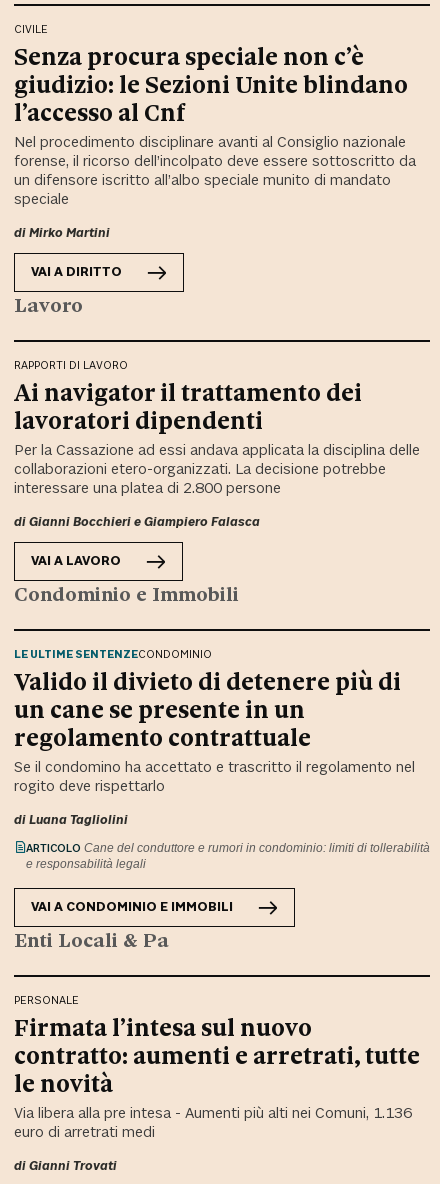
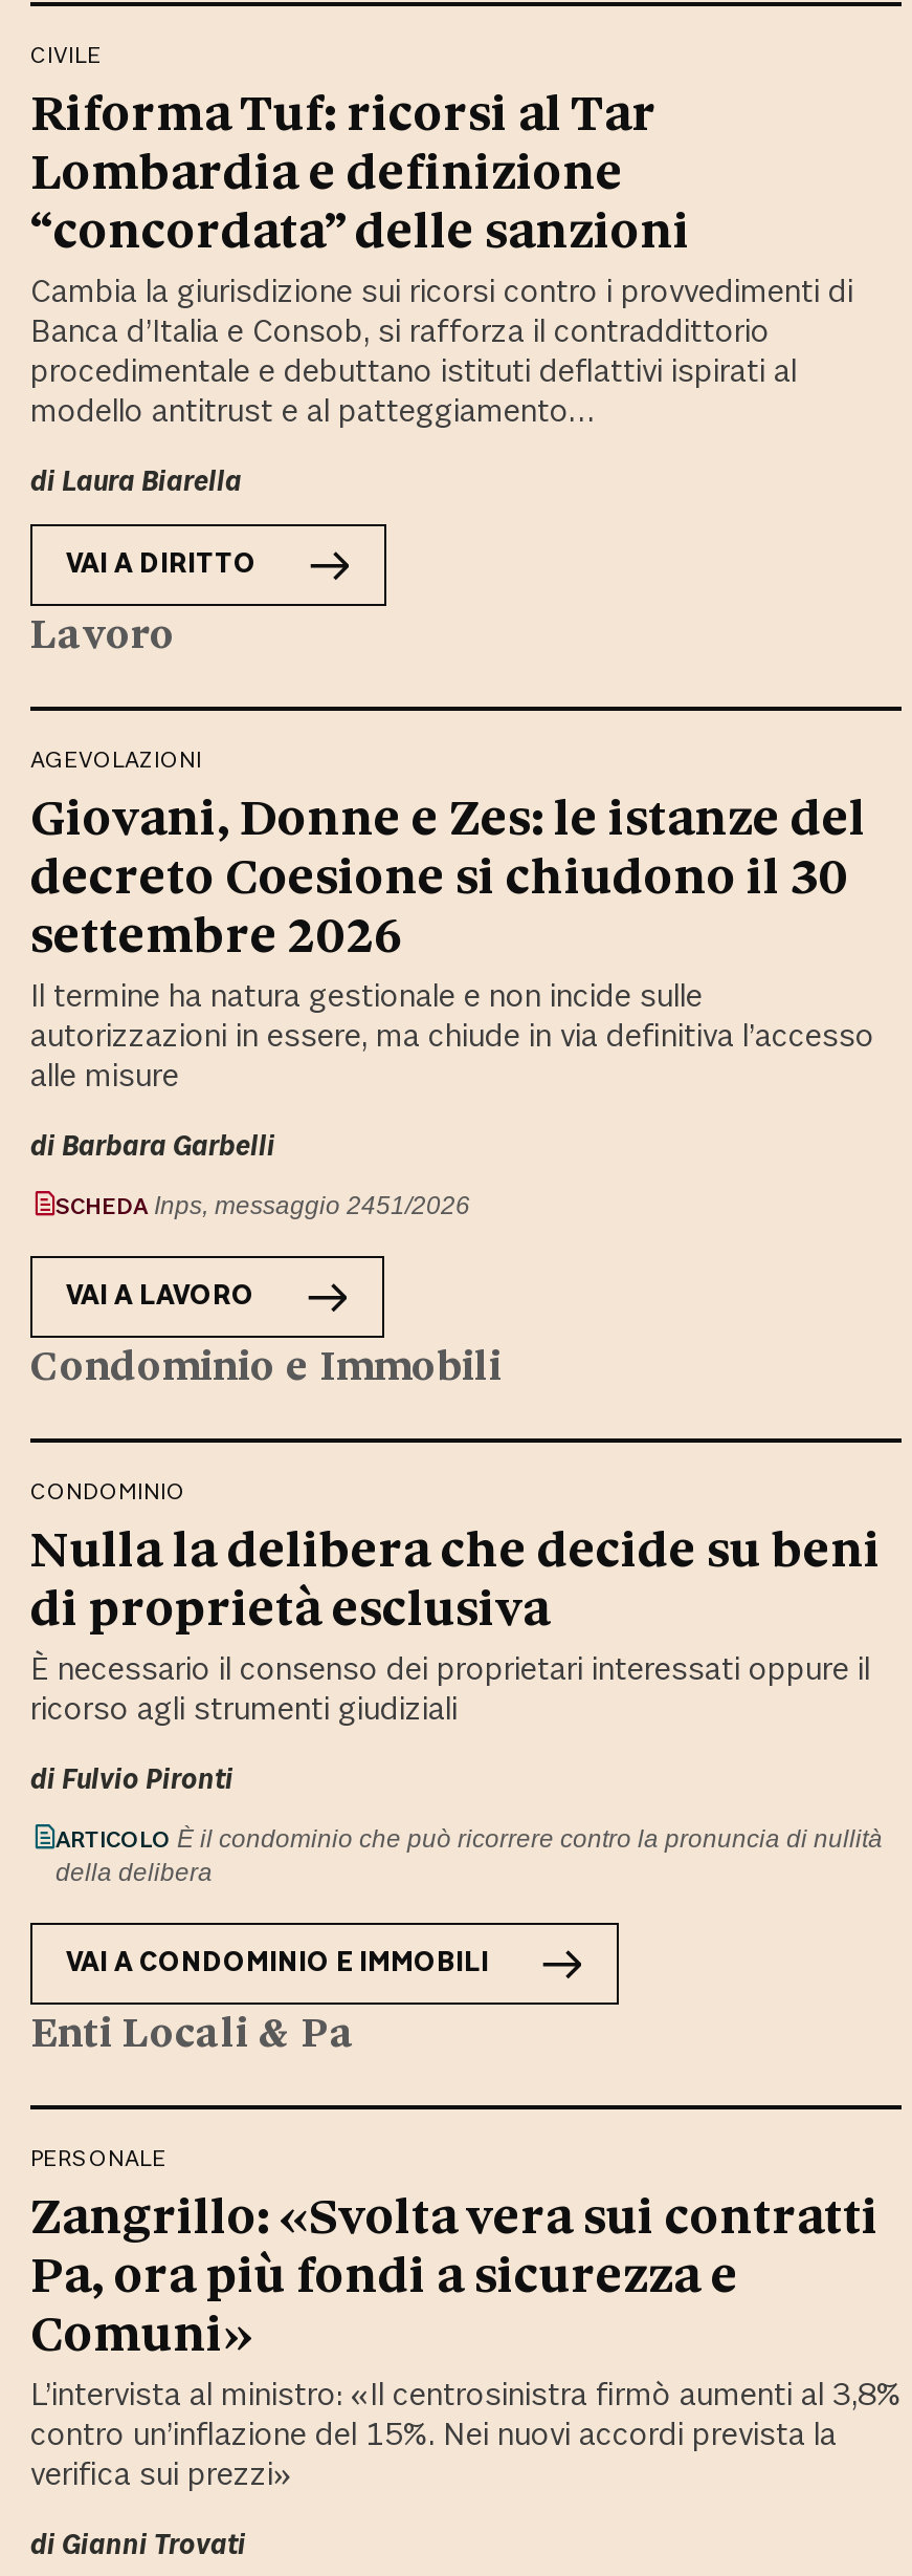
- Senza procura speciale non c’è
- giudizio: le Sezioni Unite blindano
- l’accesso al Cnf
- Nel procedimento disciplinare avanti al Consiglio nazionale
- forense, il ricorso dell’incolpato deve essere sottoscritto da
- un difensore iscritto all’albo speciale munito di mandato
- speciale
+ Riforma Tuf: ricorsi al Tar
+ Lombardia e definizione
+ “concordata” delle sanzioni
+ Cambia la giurisdizione sui ricorsi contro i provvedimenti di
+ Banca d’Italia e Consob, si rafforza il contraddittorio
+ procedimentale e debuttano istituti deflattivi ispirati al
+ modello antitrust e al patteggiamento…

- di Mirko Martini
+ di Laura Biarella

- RAPPORTI DI LAVORO
- Ai navigator il trattamento dei
- lavoratori dipendenti
- Per la Cassazione ad essi andava applicata la disciplina delle
- collaborazioni etero-organizzati. La decisione potrebbe
- interessare una platea di 2.800 persone
- di Gianni Bocchieri e Giampiero Falasca
+ AGEVOLAZIONI
+ Giovani, Donne e Zes: le istanze del
+ decreto Coesione si chiudono il 30
+ settembre 2026
+ Il termine ha natura gestionale e non incide sulle
+ autorizzazioni in essere, ma chiude in via definitiva l’accesso
+ alle misure
+ di Barbara Garbelli
+ SCHEDA Inps, messaggio 2451/2026

- LE ULTIME SENTENZECONDOMINIO
- Valido il divieto di detenere più di
- un cane se presente in un
- regolamento contrattuale
- Se il condomino ha accettato e trascritto il regolamento nel
- rogito deve rispettarlo
+ CONDOMINIO
+ Nulla la delibera che decide su beni
+ di proprietà esclusiva
+ È necessario il consenso dei proprietari interessati oppure il
+ ricorso agli strumenti giudiziali

- di Luana Tagliolini
+ di Fulvio Pironti

- ARTICOLO Cane del conduttore e rumori in condominio: limiti di tollerabilità
- e responsabilità legali
+ ARTICOLO È il condominio che può ricorrere contro la pronuncia di nullità
+ della delibera

- Firmata l’intesa sul nuovo
- contratto: aumenti e arretrati, tutte
- le novità
- Via libera alla pre intesa - Aumenti più alti nei Comuni, 1.136
- euro di arretrati medi
+ Zangrillo: «Svolta vera sui contratti
+ Pa, ora più fondi a sicurezza e
+ Comuni»
+ L’intervista al ministro: «Il centrosinistra firmò aumenti al 3,8%
+ contro un’inflazione del 15%. Nei nuovi accordi prevista la
+ verifica sui prezzi»
